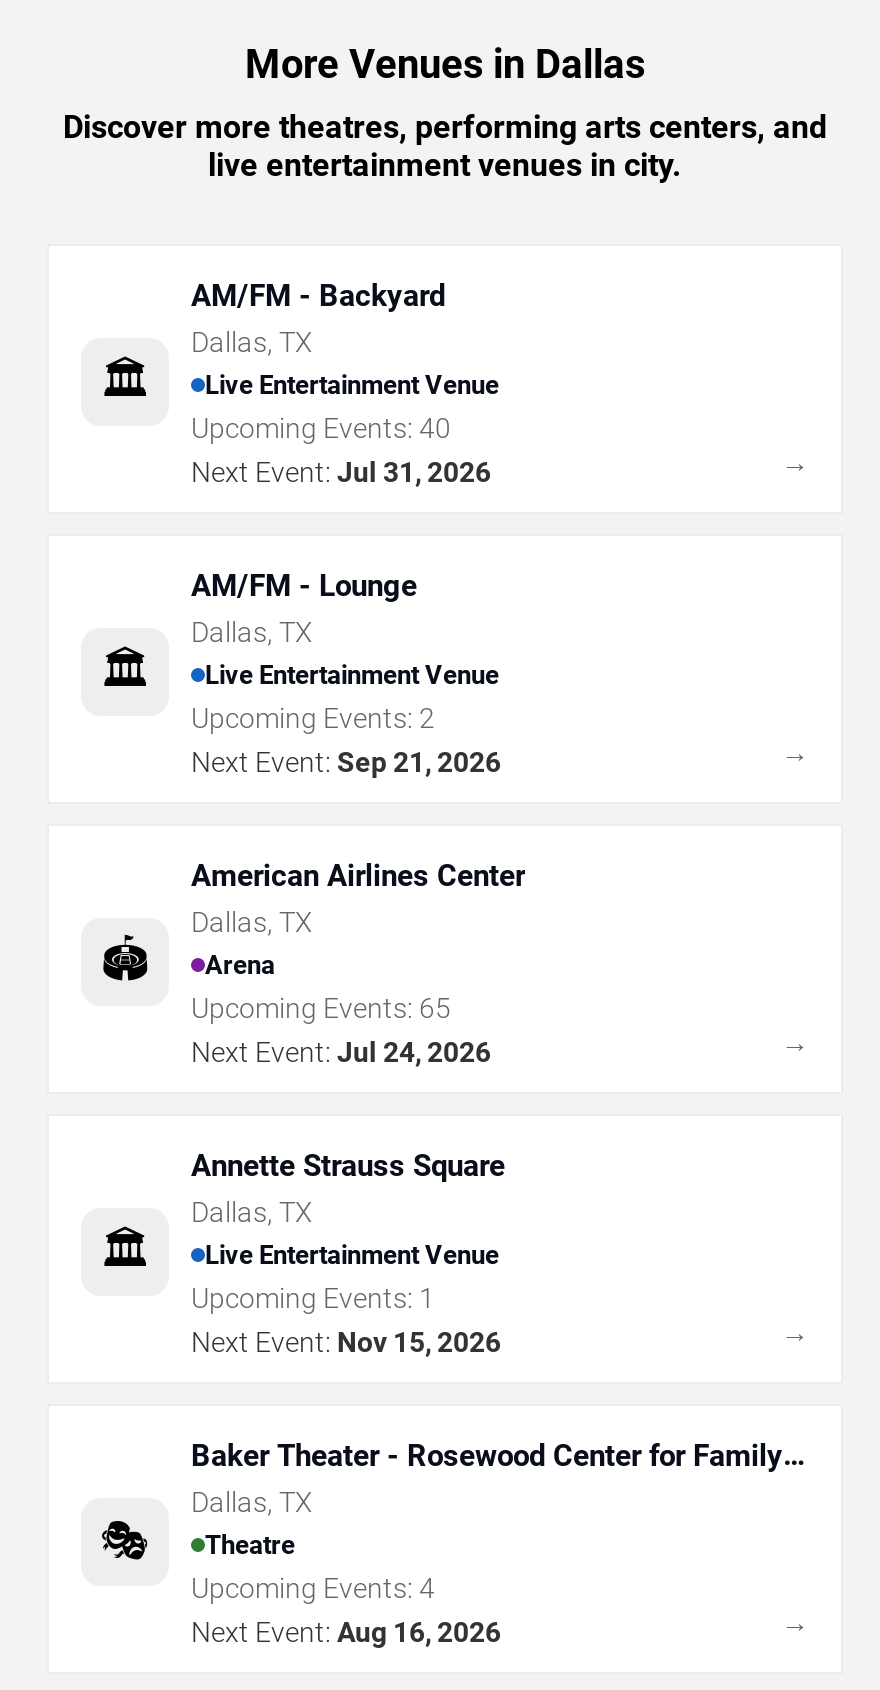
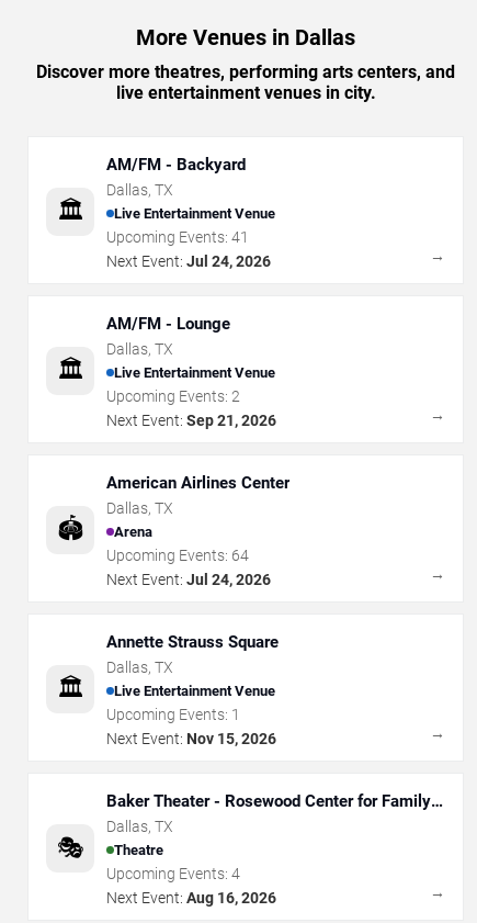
- Upcoming Events: 40
+ Upcoming Events: 41

- Next Event: Jul 31, 2026
+ Next Event: Jul 24, 2026

- Upcoming Events: 65
+ Upcoming Events: 64
